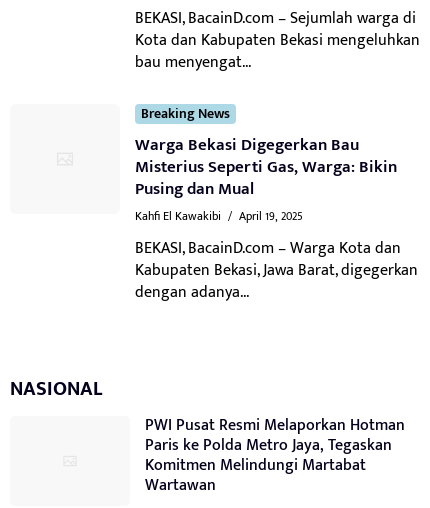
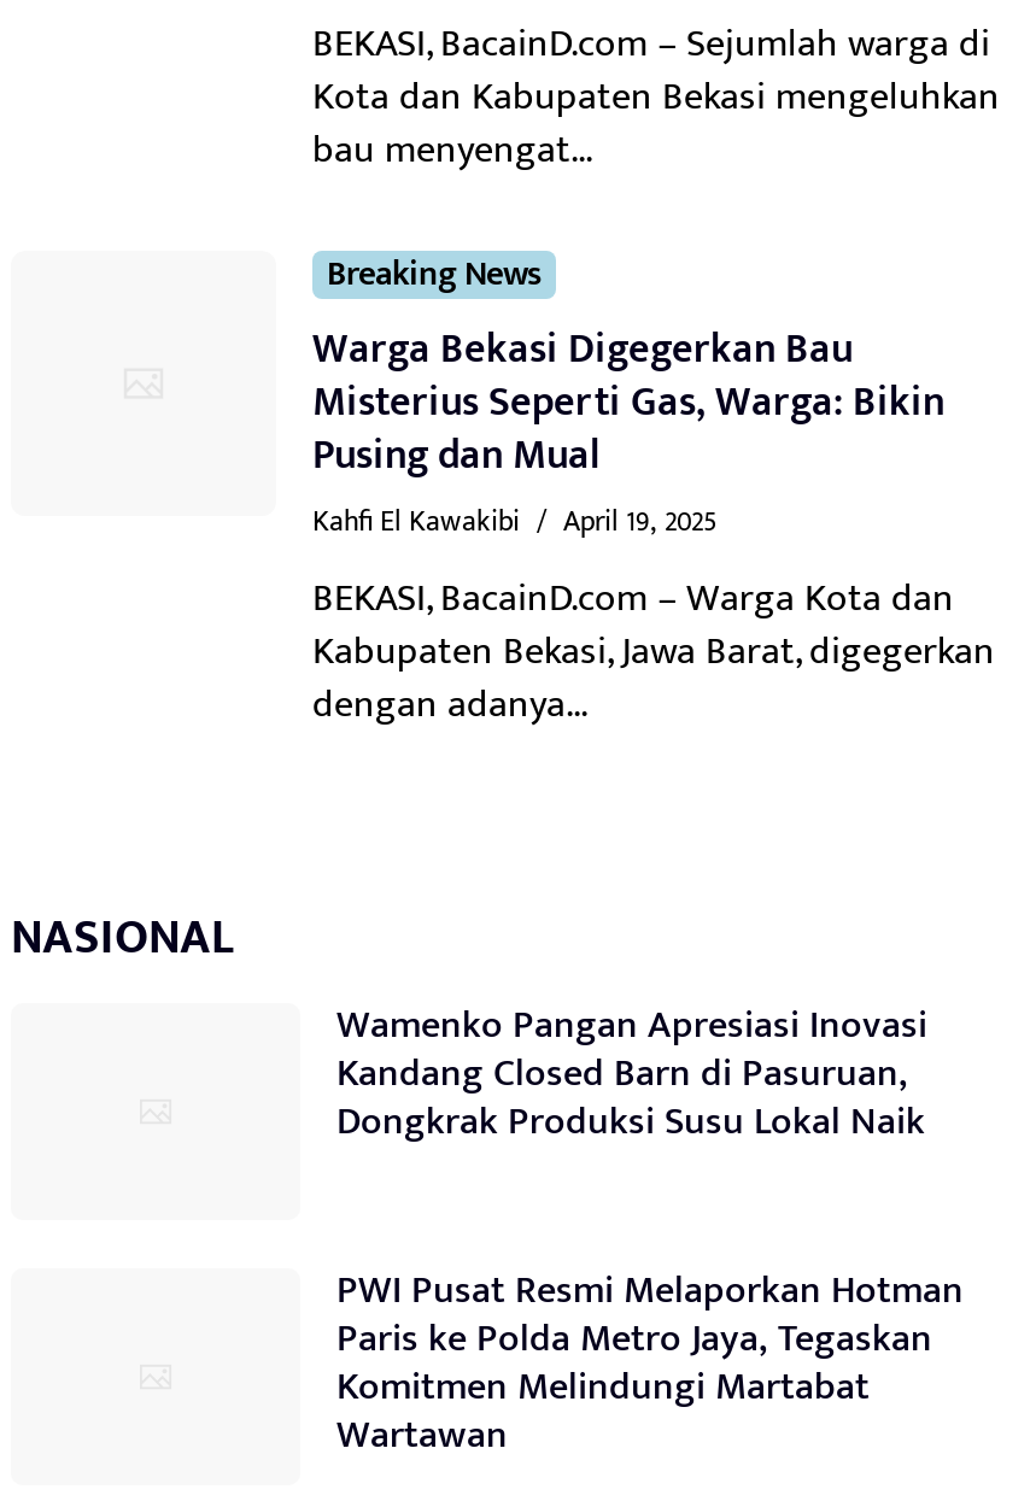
+ Wamenko Pangan Apresiasi Inovasi
+ Kandang Closed Barn di Pasuruan,
+ Dongkrak Produksi Susu Lokal Naik
